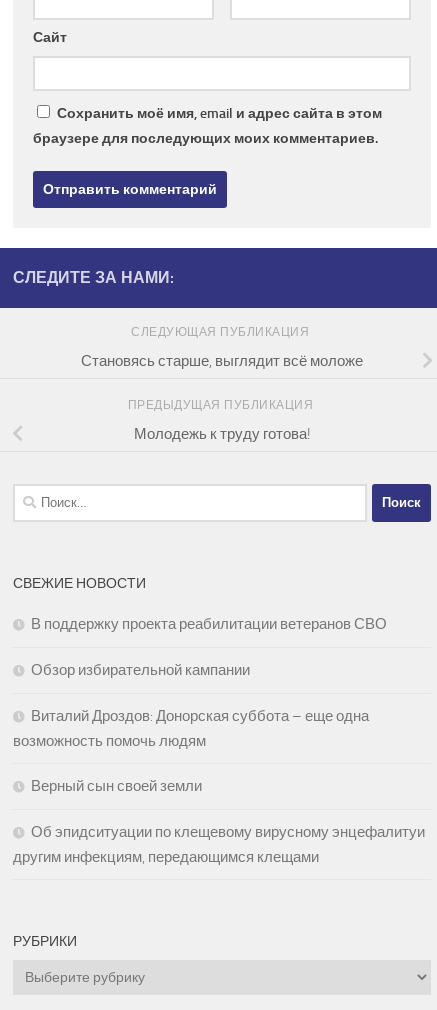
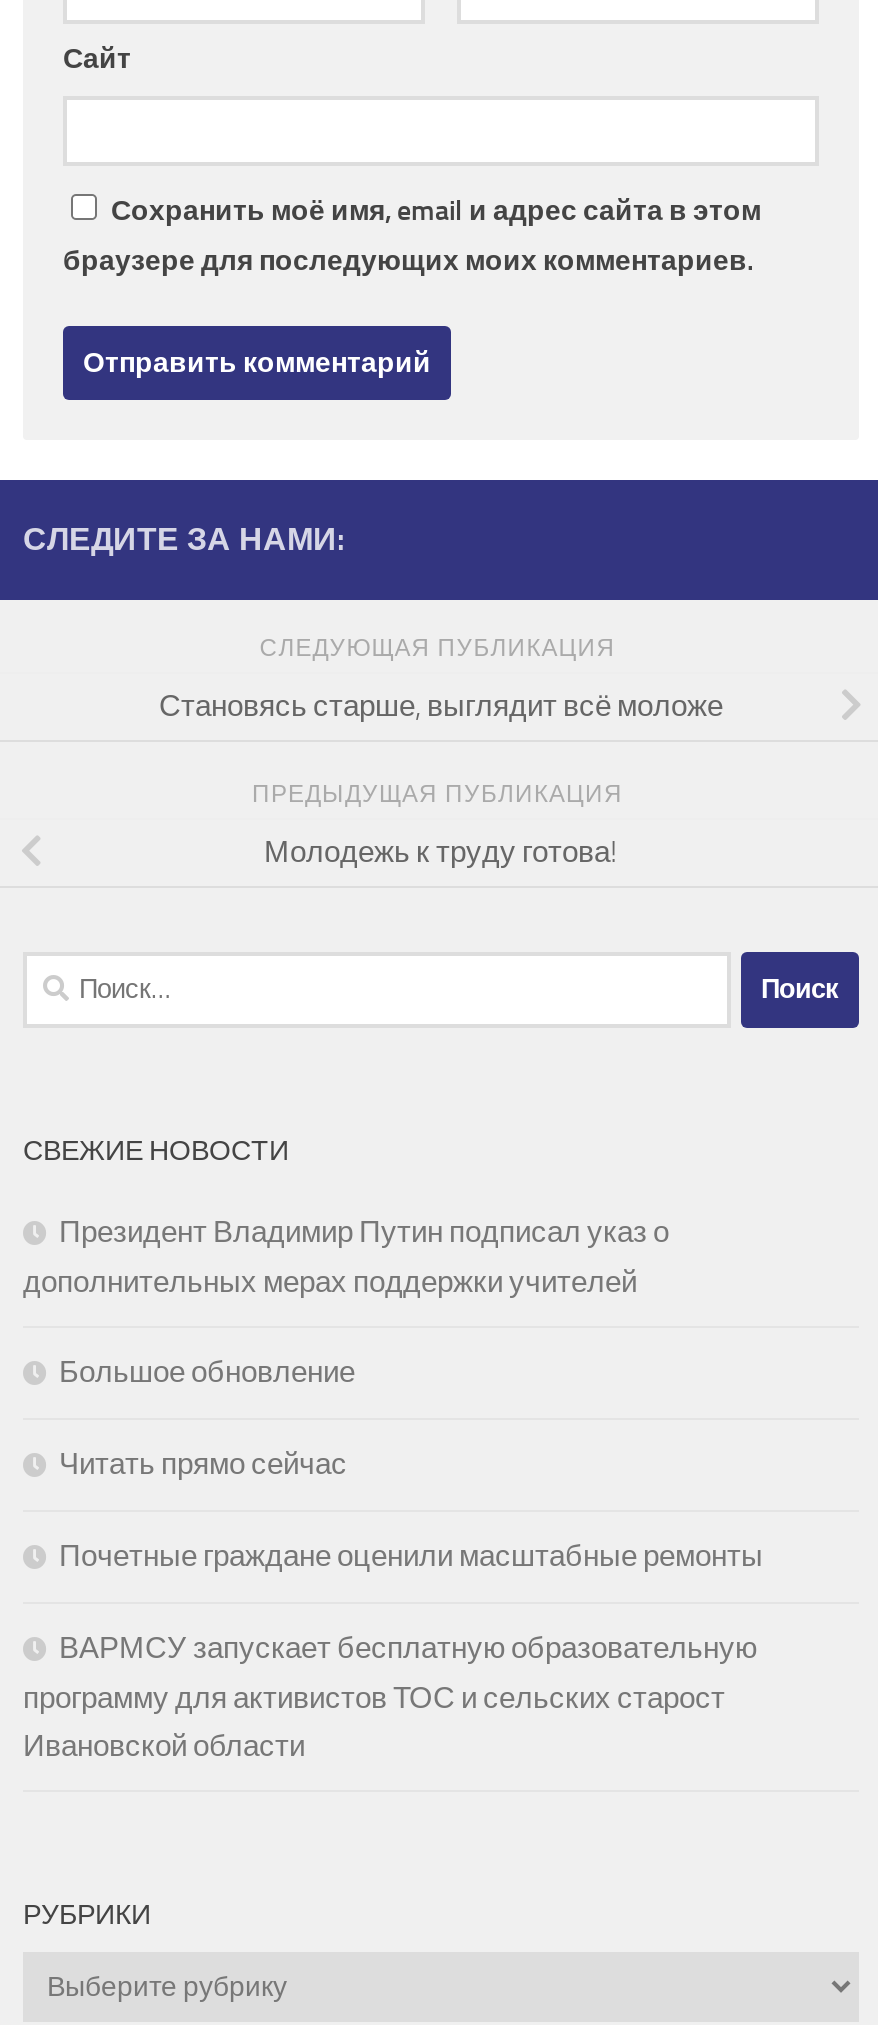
- В поддержку проекта реабилитации ветеранов СВО
+ Президент Владимир Путин подписал указ о
+ дополнительных мерах поддержки учителей

- Обзор избирательной кампании
+ Большое обновление

- Виталий Дроздов: Донорская суббота – еще одна
- возможность помочь людям
+ Читать прямо сейчас

- Верный сын своей земли
+ Почетные граждане оценили масштабные ремонты

- Об эпидситуации по клещевому вирусному энцефалитуи
- другим инфекциям, передающимся клещами
+ ВАРМСУ запускает бесплатную образовательную
+ программу для активистов ТОС и сельских старост
+ Ивановской области
